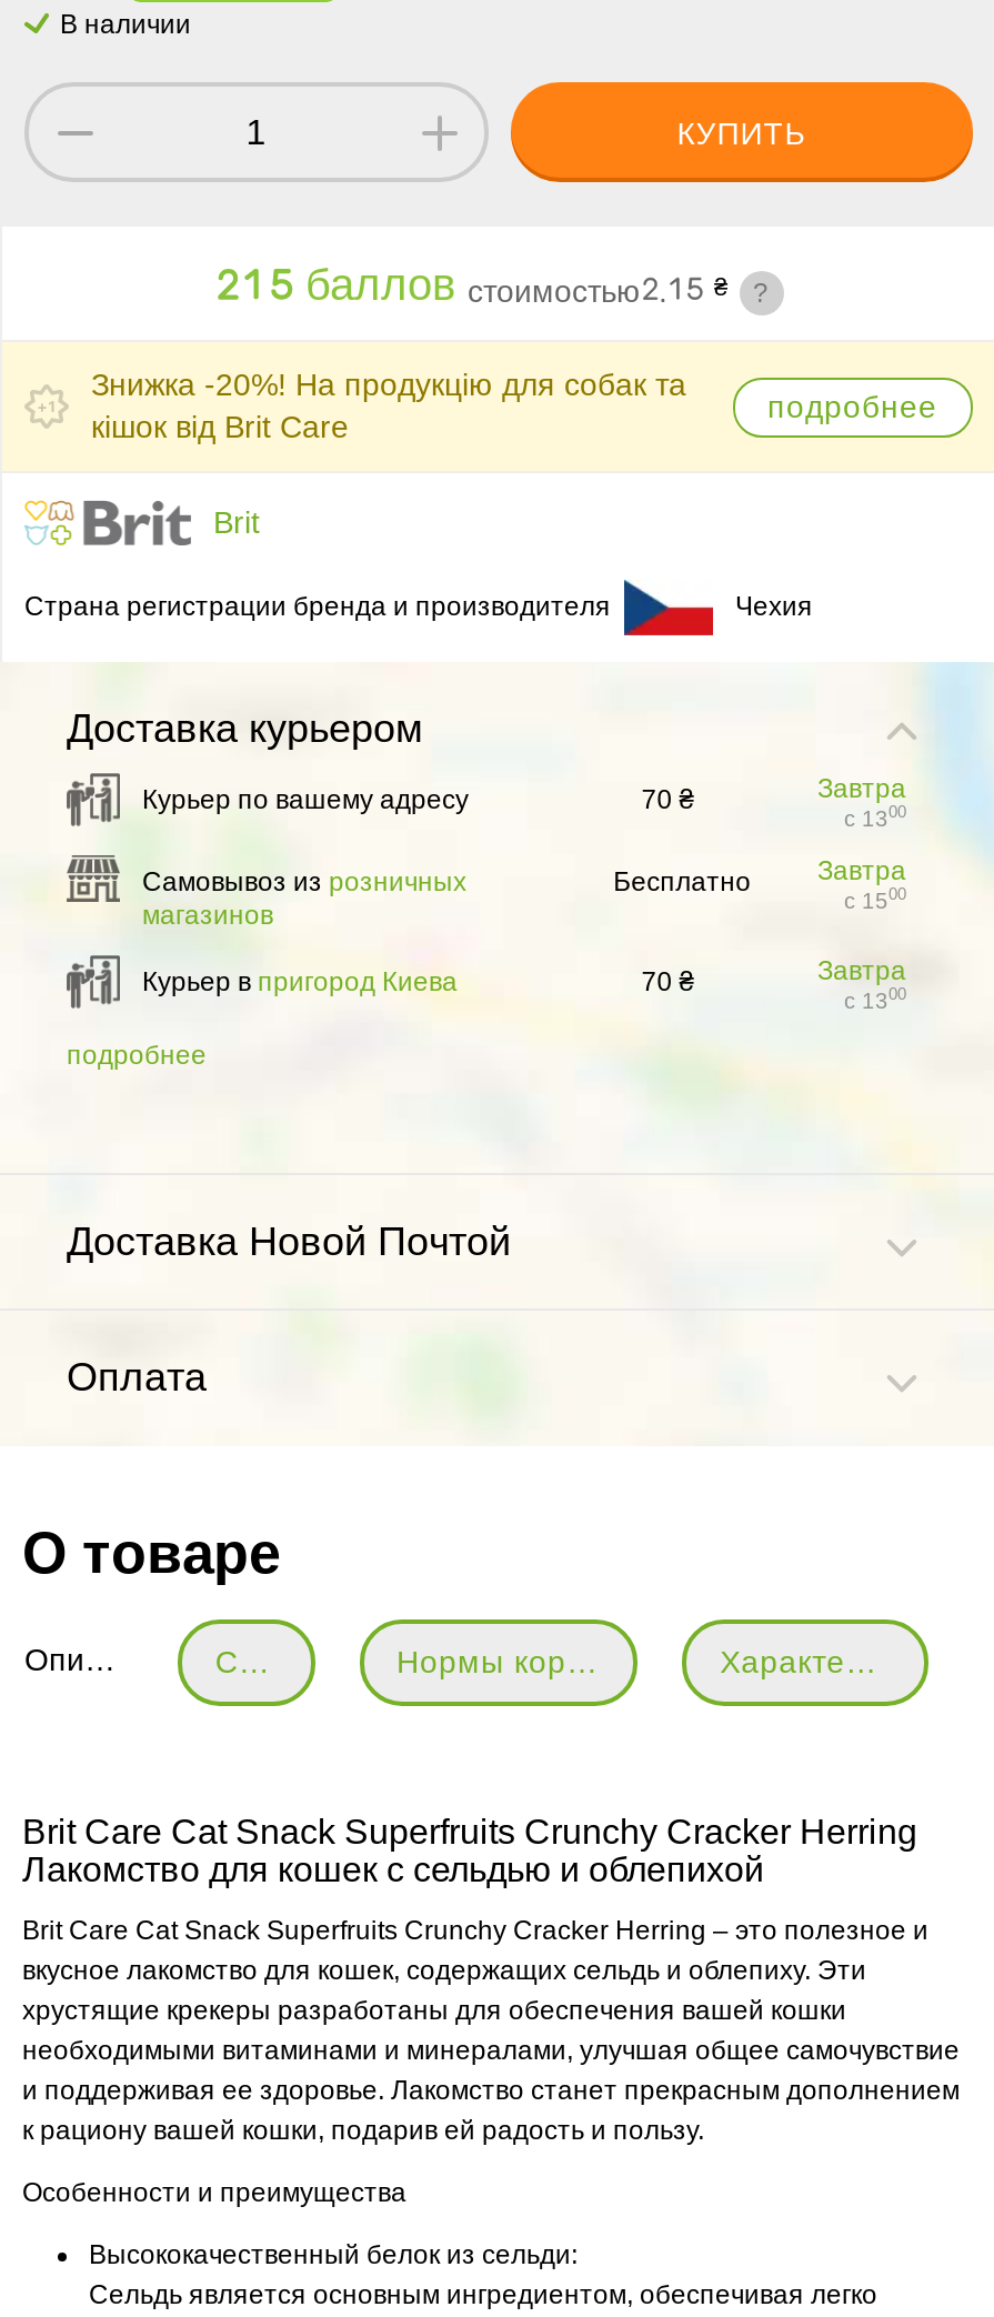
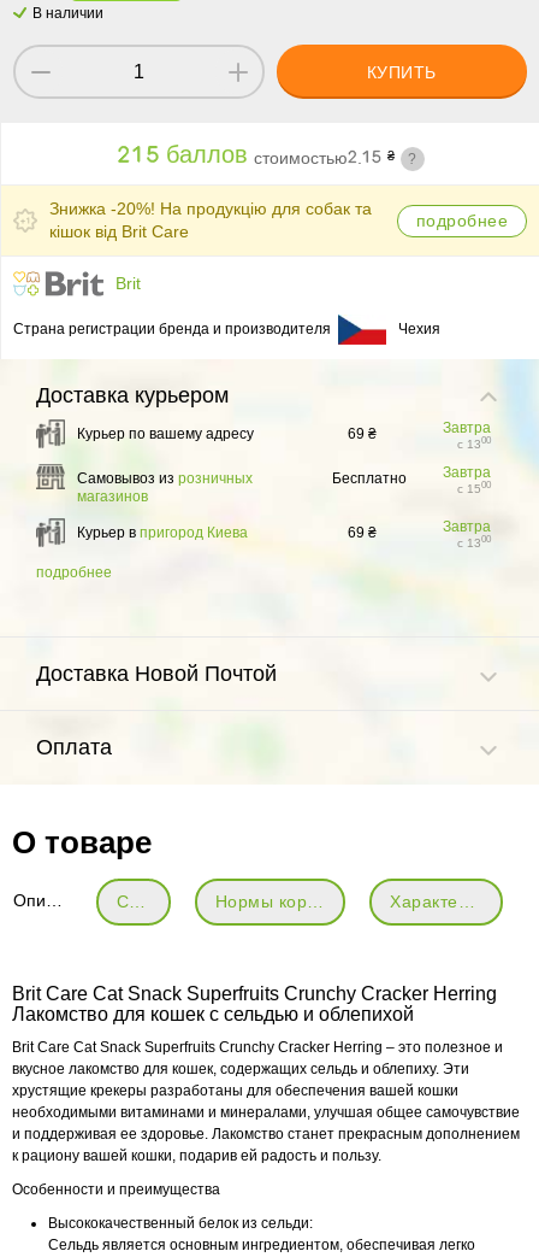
- 70 ₴
+ 69 ₴

- 70 ₴
+ 69 ₴
